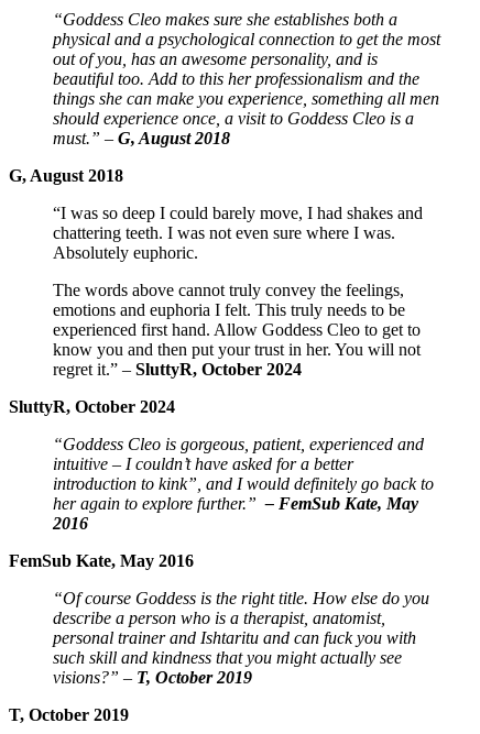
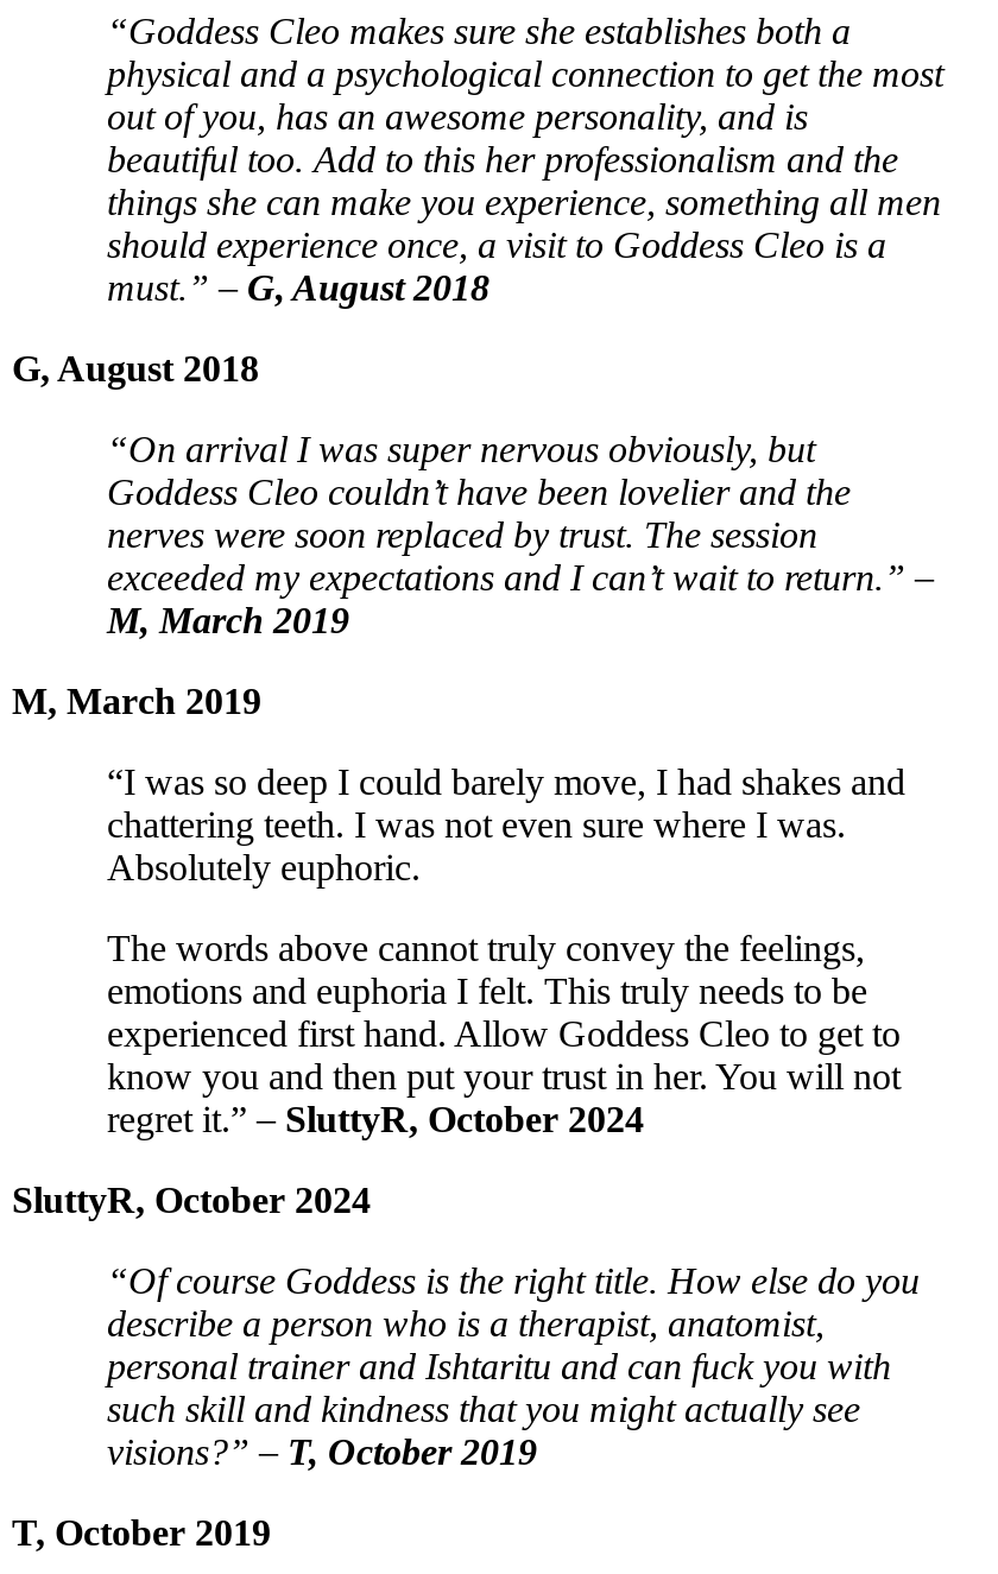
+ “On arrival I was super nervous obviously, but
+ Goddess Cleo couldn’t have been lovelier and the
+ nerves were soon replaced by trust. The session
+ exceeded my expectations and I can’t wait to return.” –
+ M, March 2019
+ M, March 2019

moved down: “I was so deep I could barely move, I had shakes and | chattering teeth. I was not even sure where I was. | Absolutely euphoric. | ... | regret it.” – SluttyR, October 2024 | SluttyR, October 2024

- “Goddess Cleo is gorgeous, patient, experienced and
- intuitive – I couldn’t have asked for a better
- introduction to kink”, and I would definitely go back to
- her again to explore further.” – FemSub Kate, May
- 2016
- FemSub Kate, May 2016
